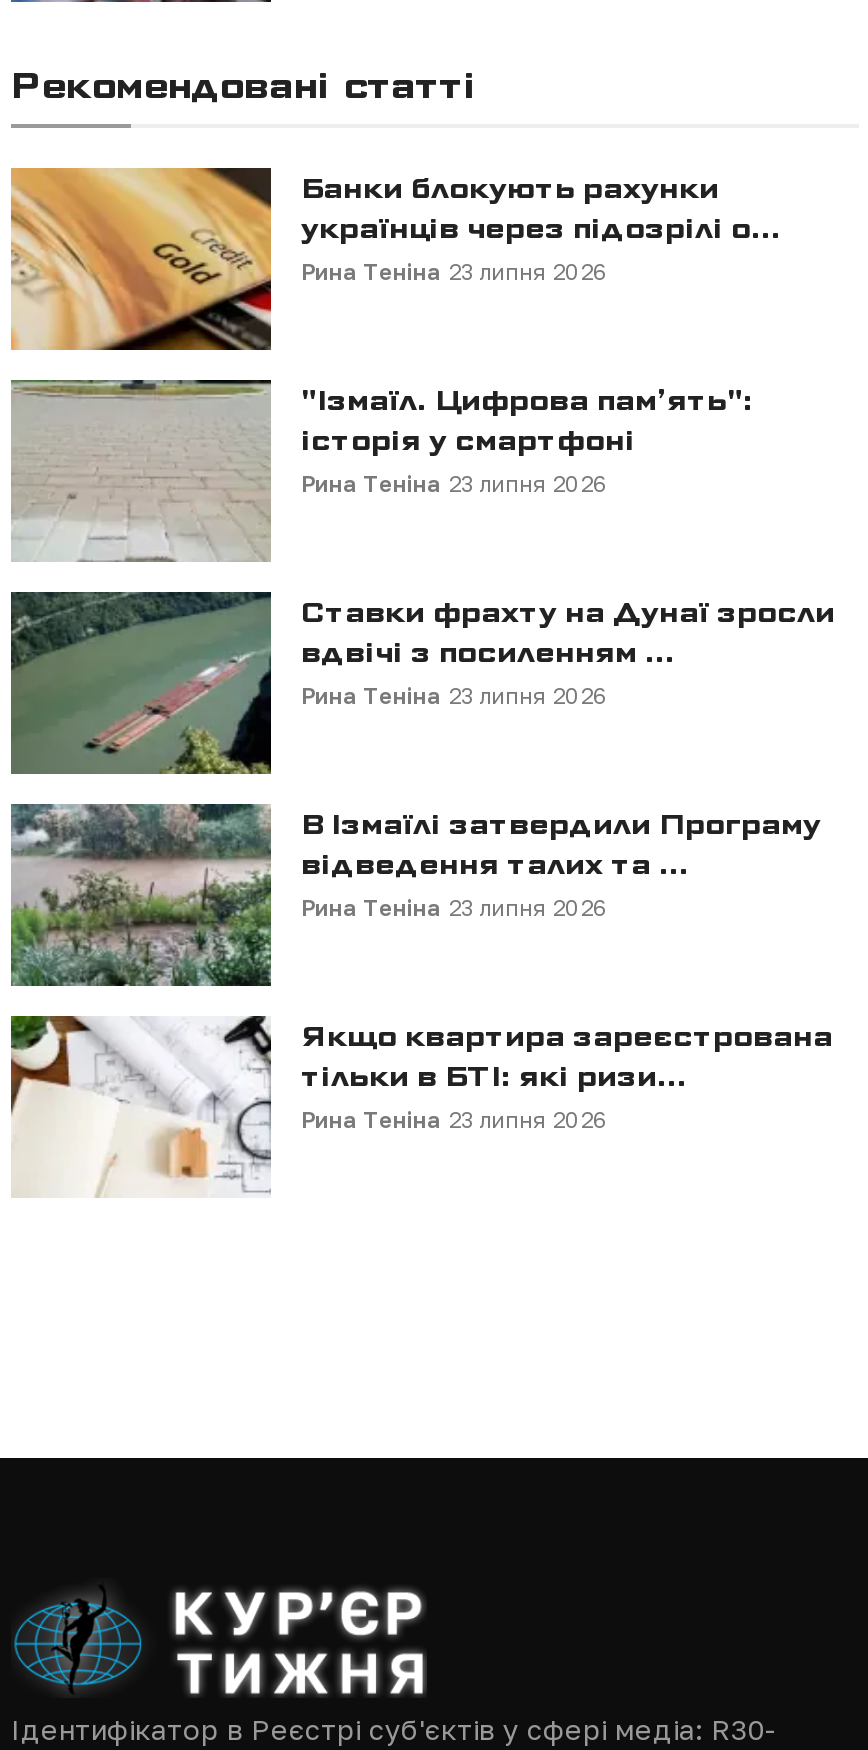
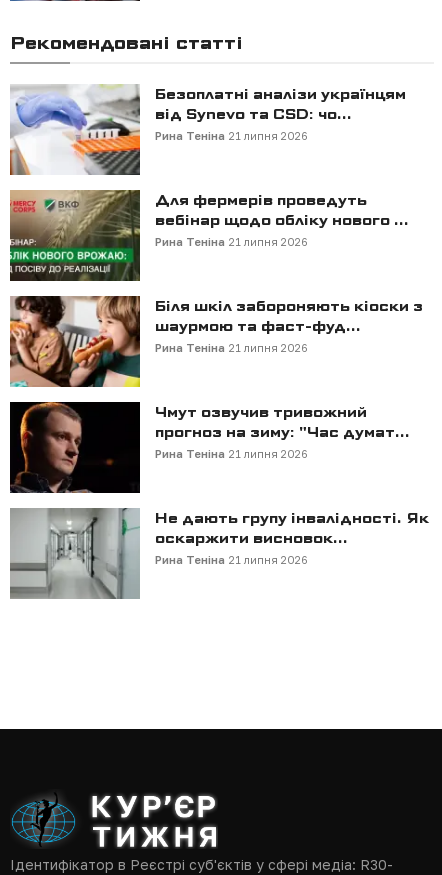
- [image]
- Банки блокують рахунки
- українців через підозрілі о...
- Рина Теніна 23 липня 2026
+ [image]
+ Безоплатні аналізи українцям
+ від Synevo та CSD: чо...
+ Рина Теніна 21 липня 2026

- [image]
- "Ізмаїл. Цифрова пам’ять":
- історія у смартфоні
- Рина Теніна 23 липня 2026
+ [image]
+ Для фермерів проведуть
+ вебінар щодо обліку нового ...
+ Рина Теніна 21 липня 2026

- [image]
- Ставки фрахту на Дунаї зросли
- вдвічі з посиленням ...
- Рина Теніна 23 липня 2026
+ [image]
+ Біля шкіл забороняють кіоски з
+ шаурмою та фаст-фуд...
+ Рина Теніна 21 липня 2026

- [image]
- В Ізмаїлі затвердили Програму
- відведення талих та ...
- Рина Теніна 23 липня 2026
+ [image]
+ Чмут озвучив тривожний
+ прогноз на зиму: "Час думат...
+ Рина Теніна 21 липня 2026

- [image]
- Якщо квартира зареєстрована
- тільки в БТІ: які ризи...
- Рина Теніна 23 липня 2026
+ [image]
+ Не дають групу інвалідності. Як
+ оскаржити висновок...
+ Рина Теніна 21 липня 2026
